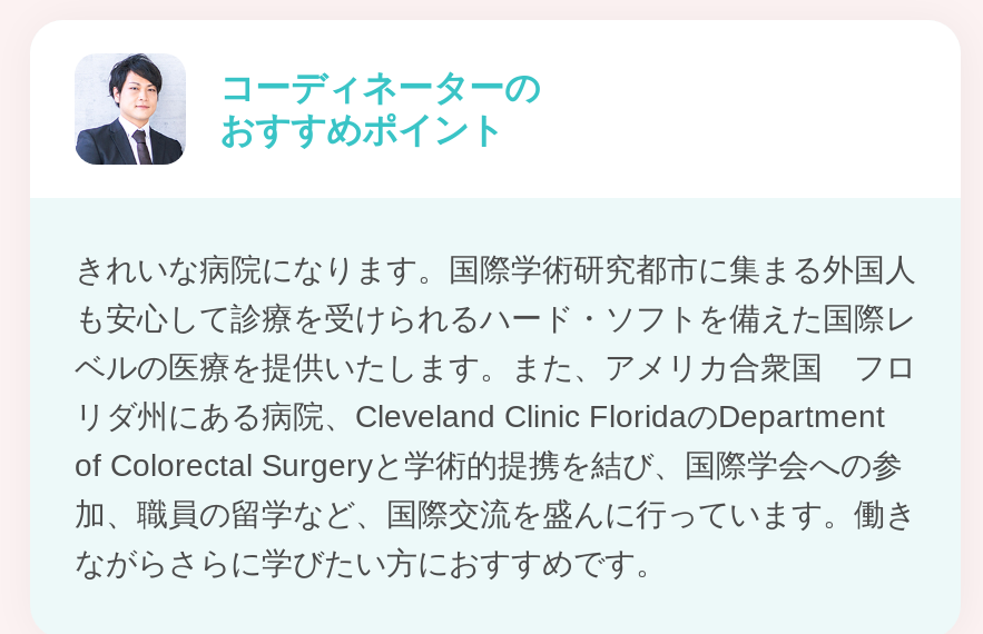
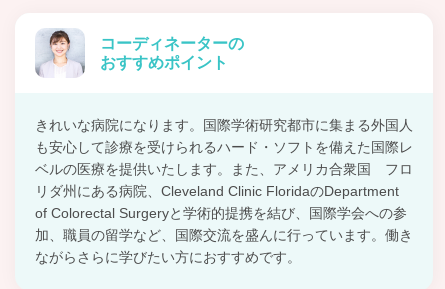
- [image]
+ [image]
